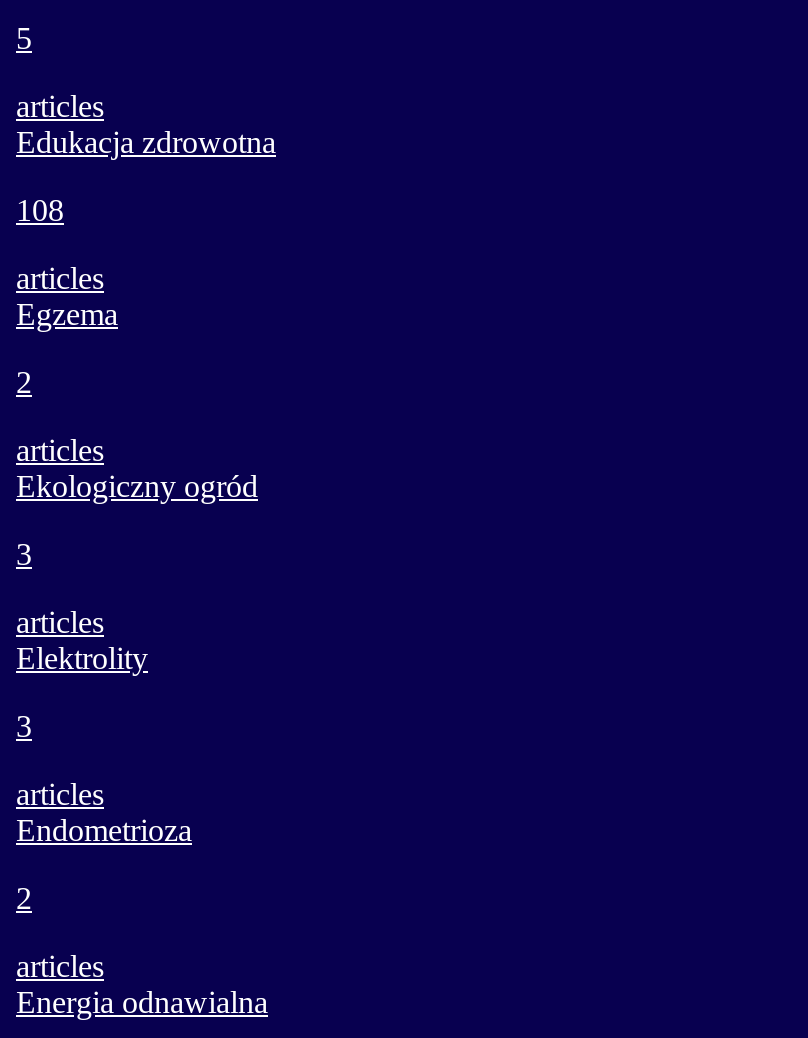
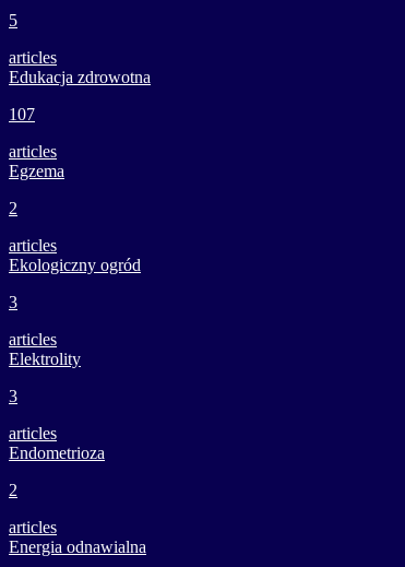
- 108
+ 107
